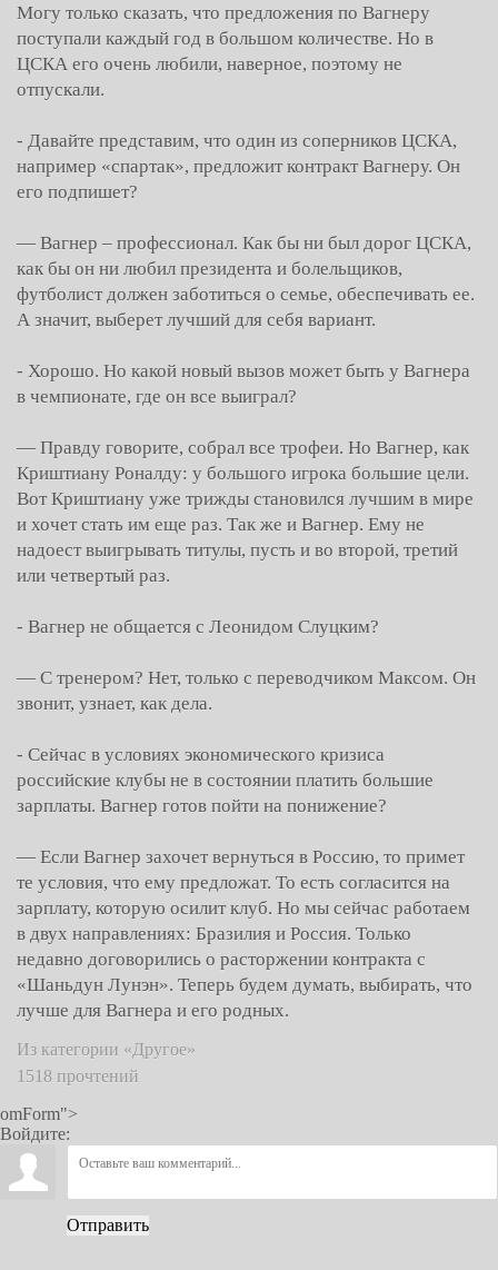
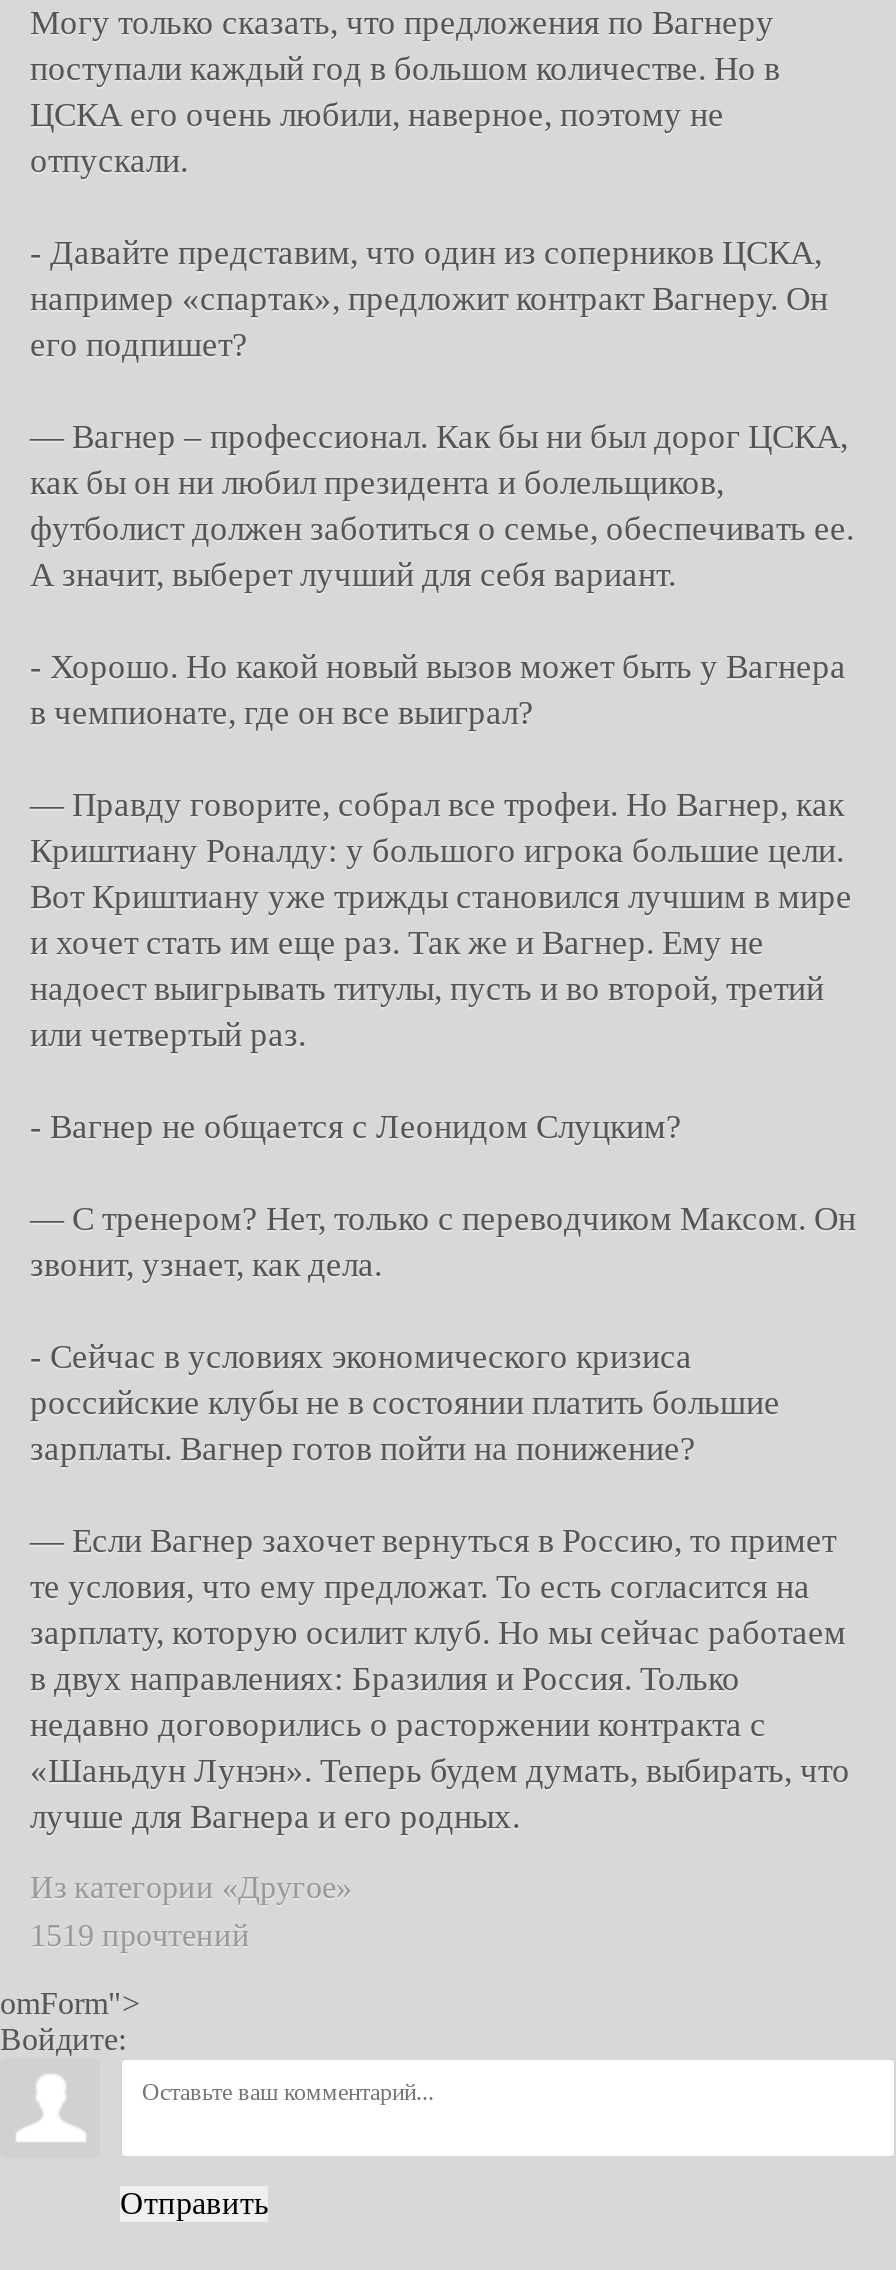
- 1518 прочтений
+ 1519 прочтений
